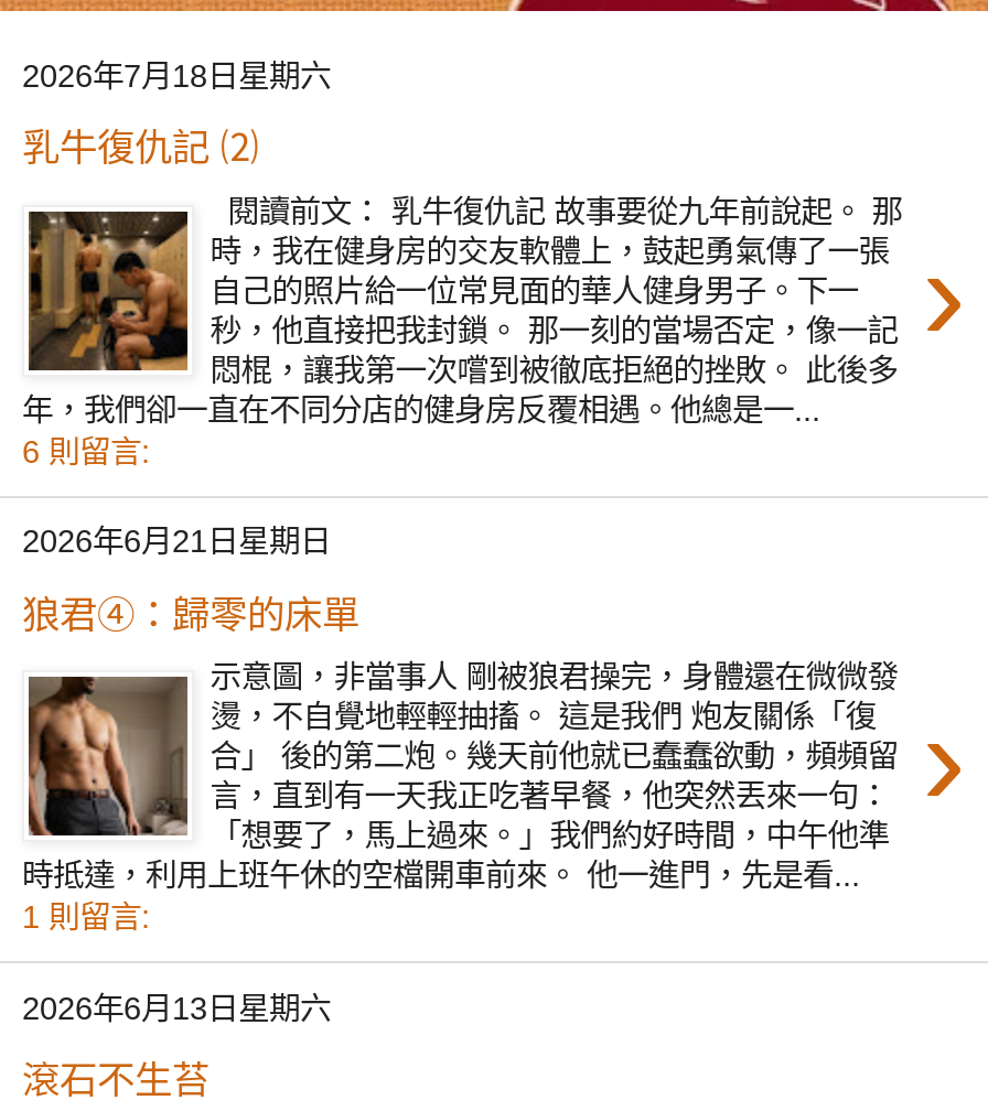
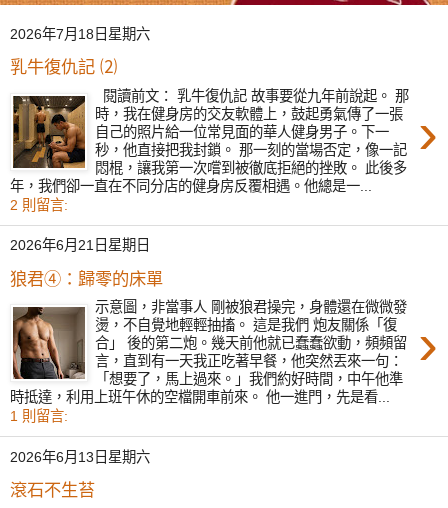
- 6 則留言:
+ 2 則留言:
